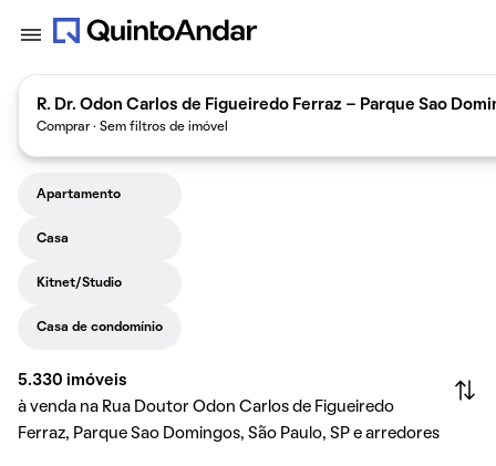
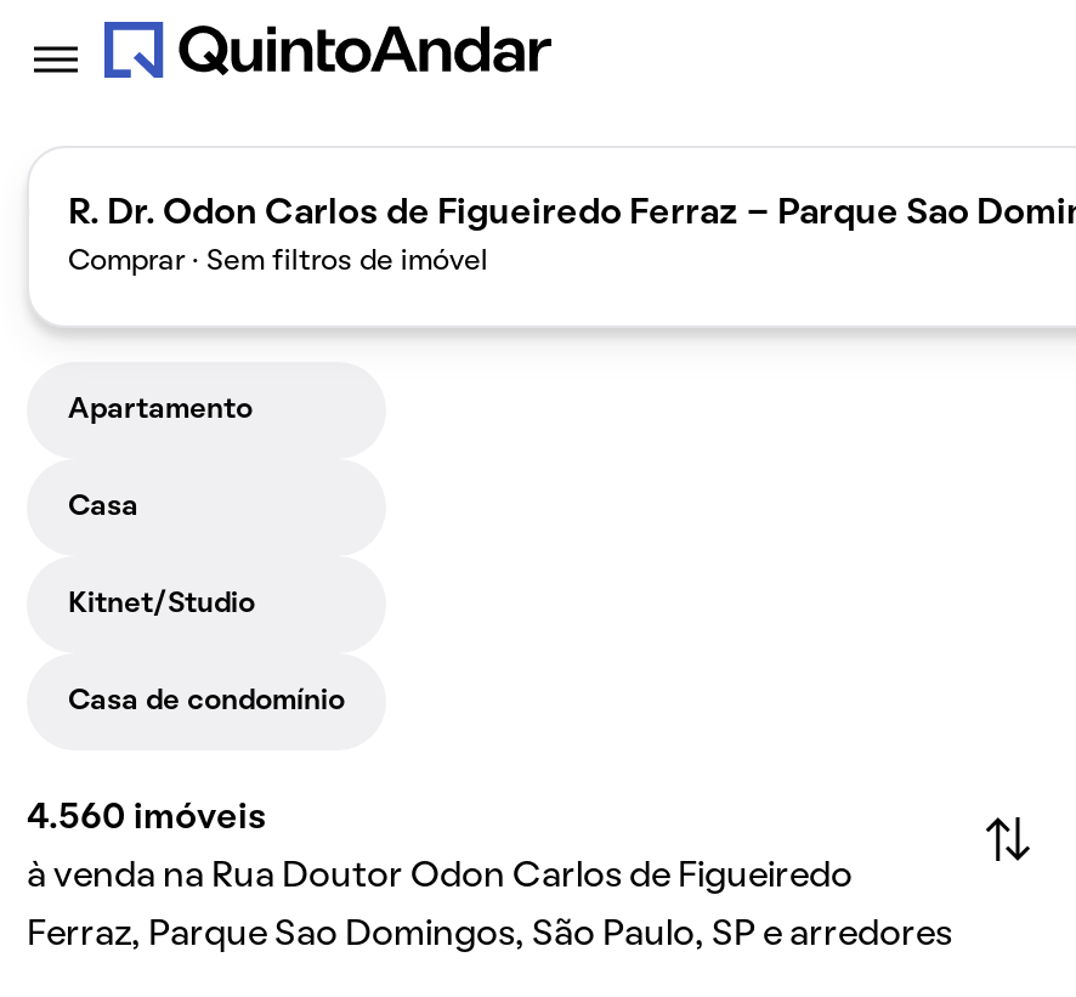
- 5.330 imóveis
+ 4.560 imóveis
